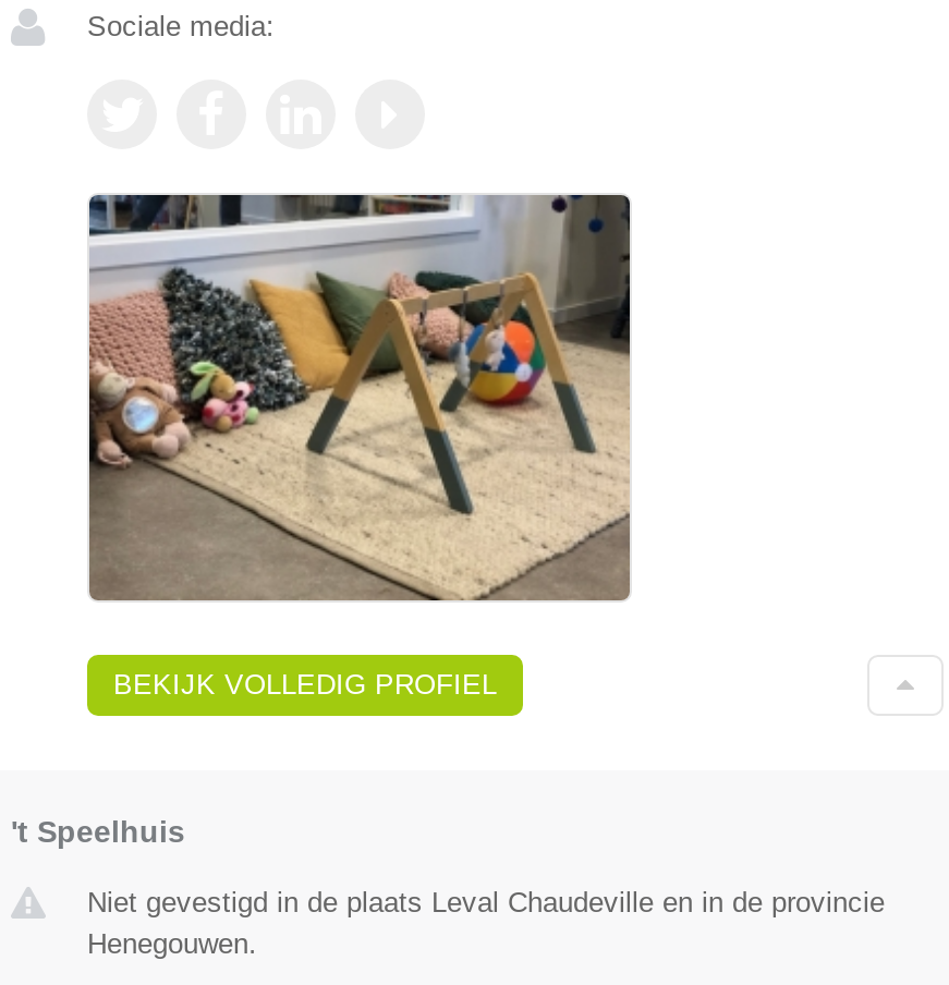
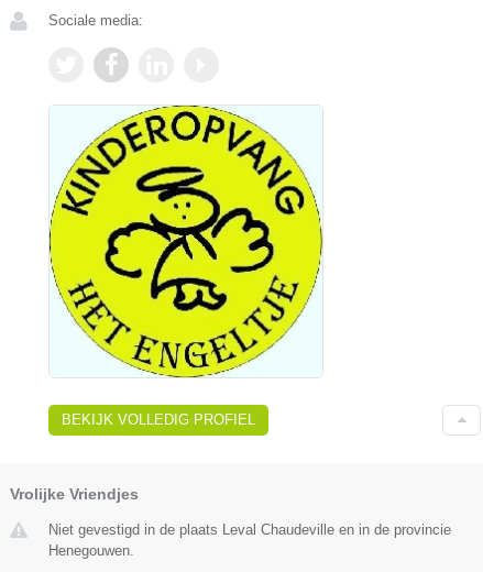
- [image]
+ [image]

- 't Speelhuis
+ Vrolijke Vriendjes
